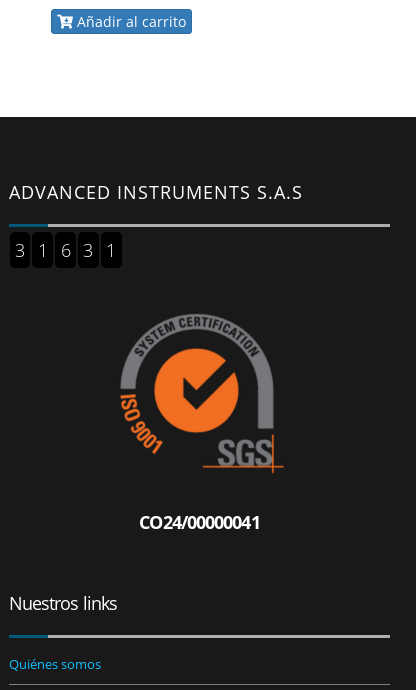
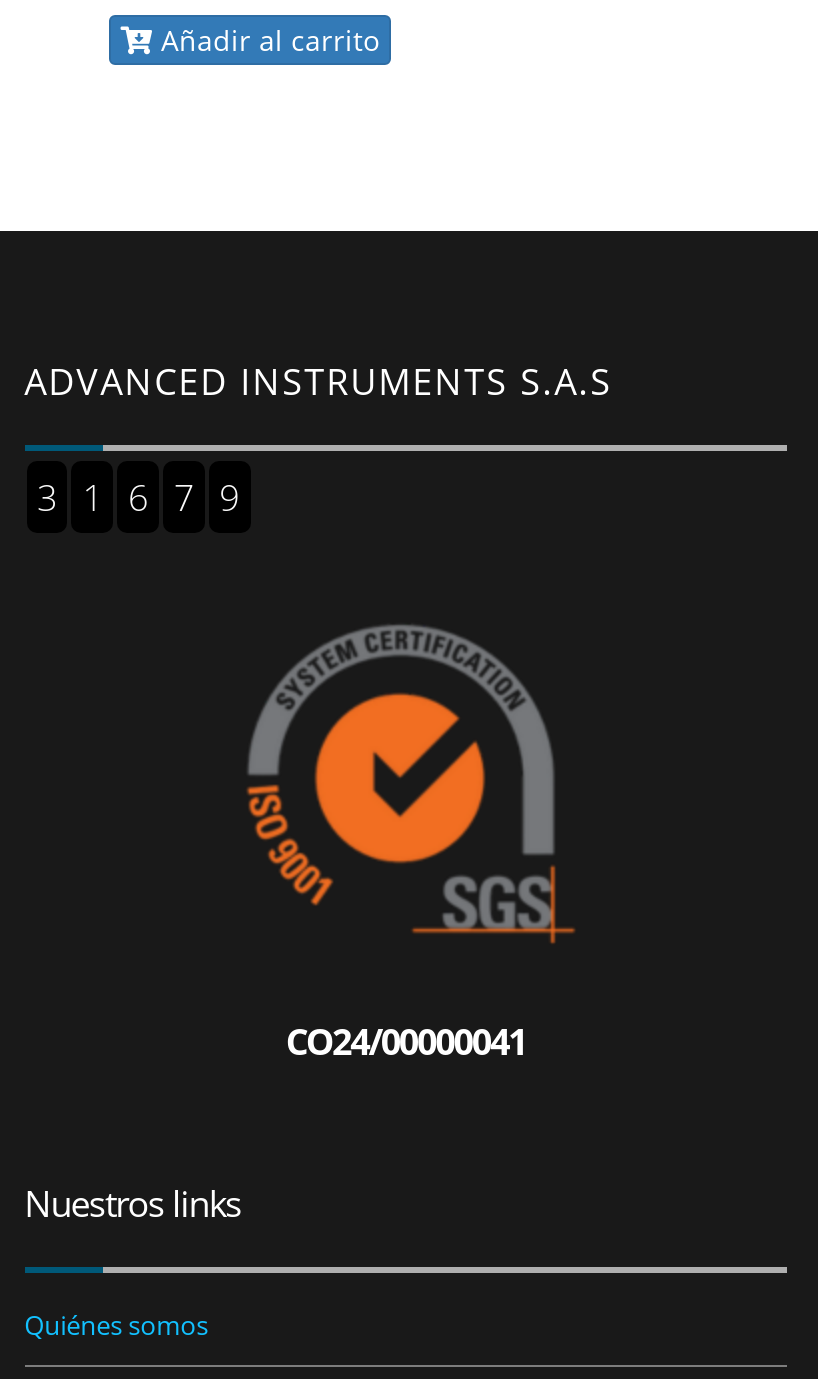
- 3 1 6 3 1
+ 3 1 6 7 9
